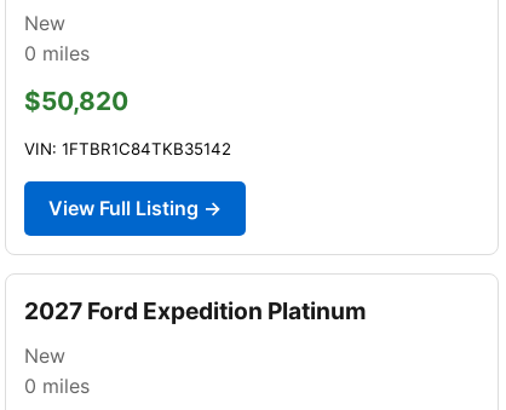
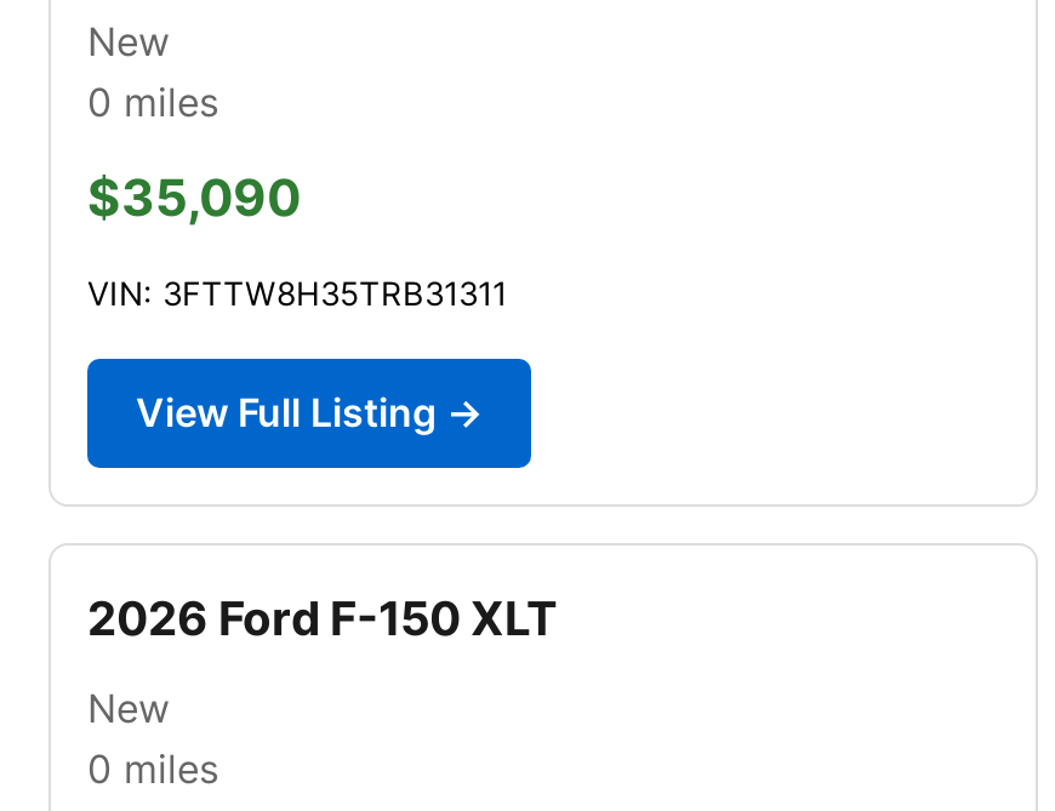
- $50,820
+ $35,090

- VIN: 1FTBR1C84TKB35142
+ VIN: 3FTTW8H35TRB31311

- 2027 Ford Expedition Platinum
+ 2026 Ford F-150 XLT
